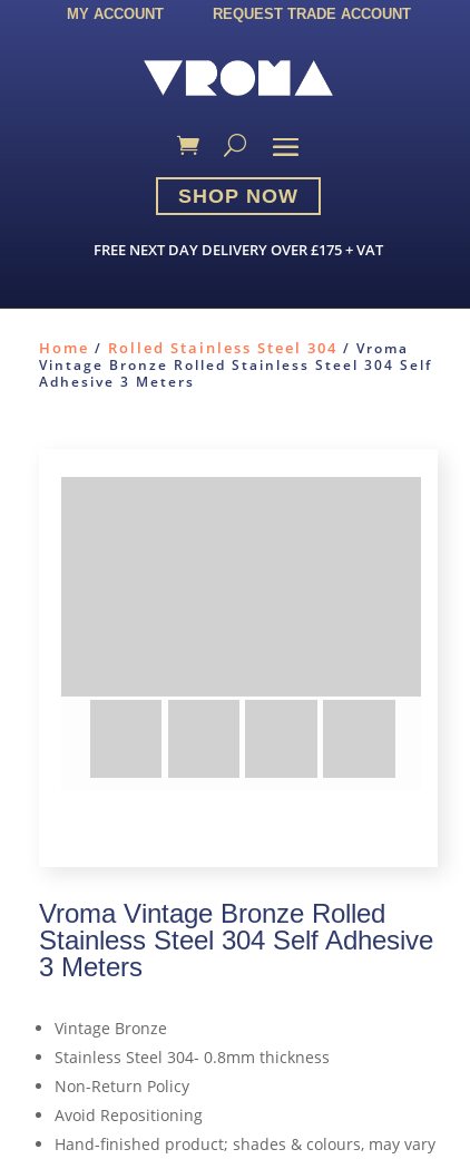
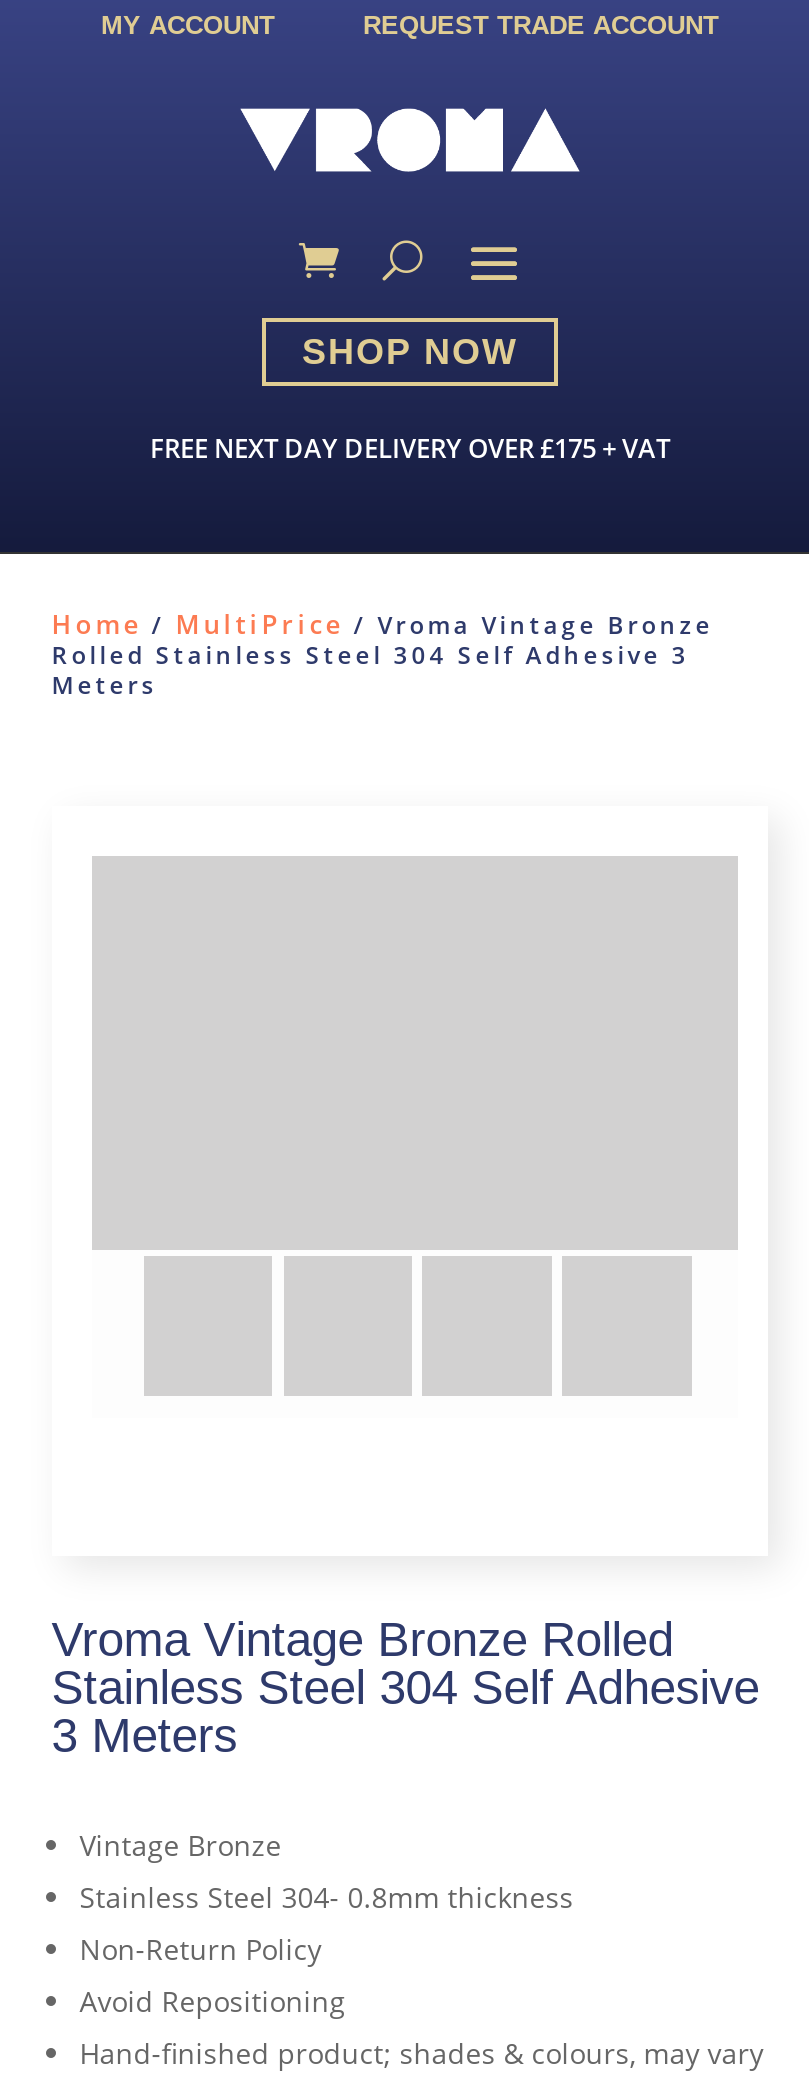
- Home / Rolled Stainless Steel 304 / Vroma
- Vintage Bronze Rolled Stainless Steel 304 Self
- Adhesive 3 Meters
+ Home / MultiPrice / Vroma Vintage Bronze
+ Rolled Stainless Steel 304 Self Adhesive 3
+ Meters
